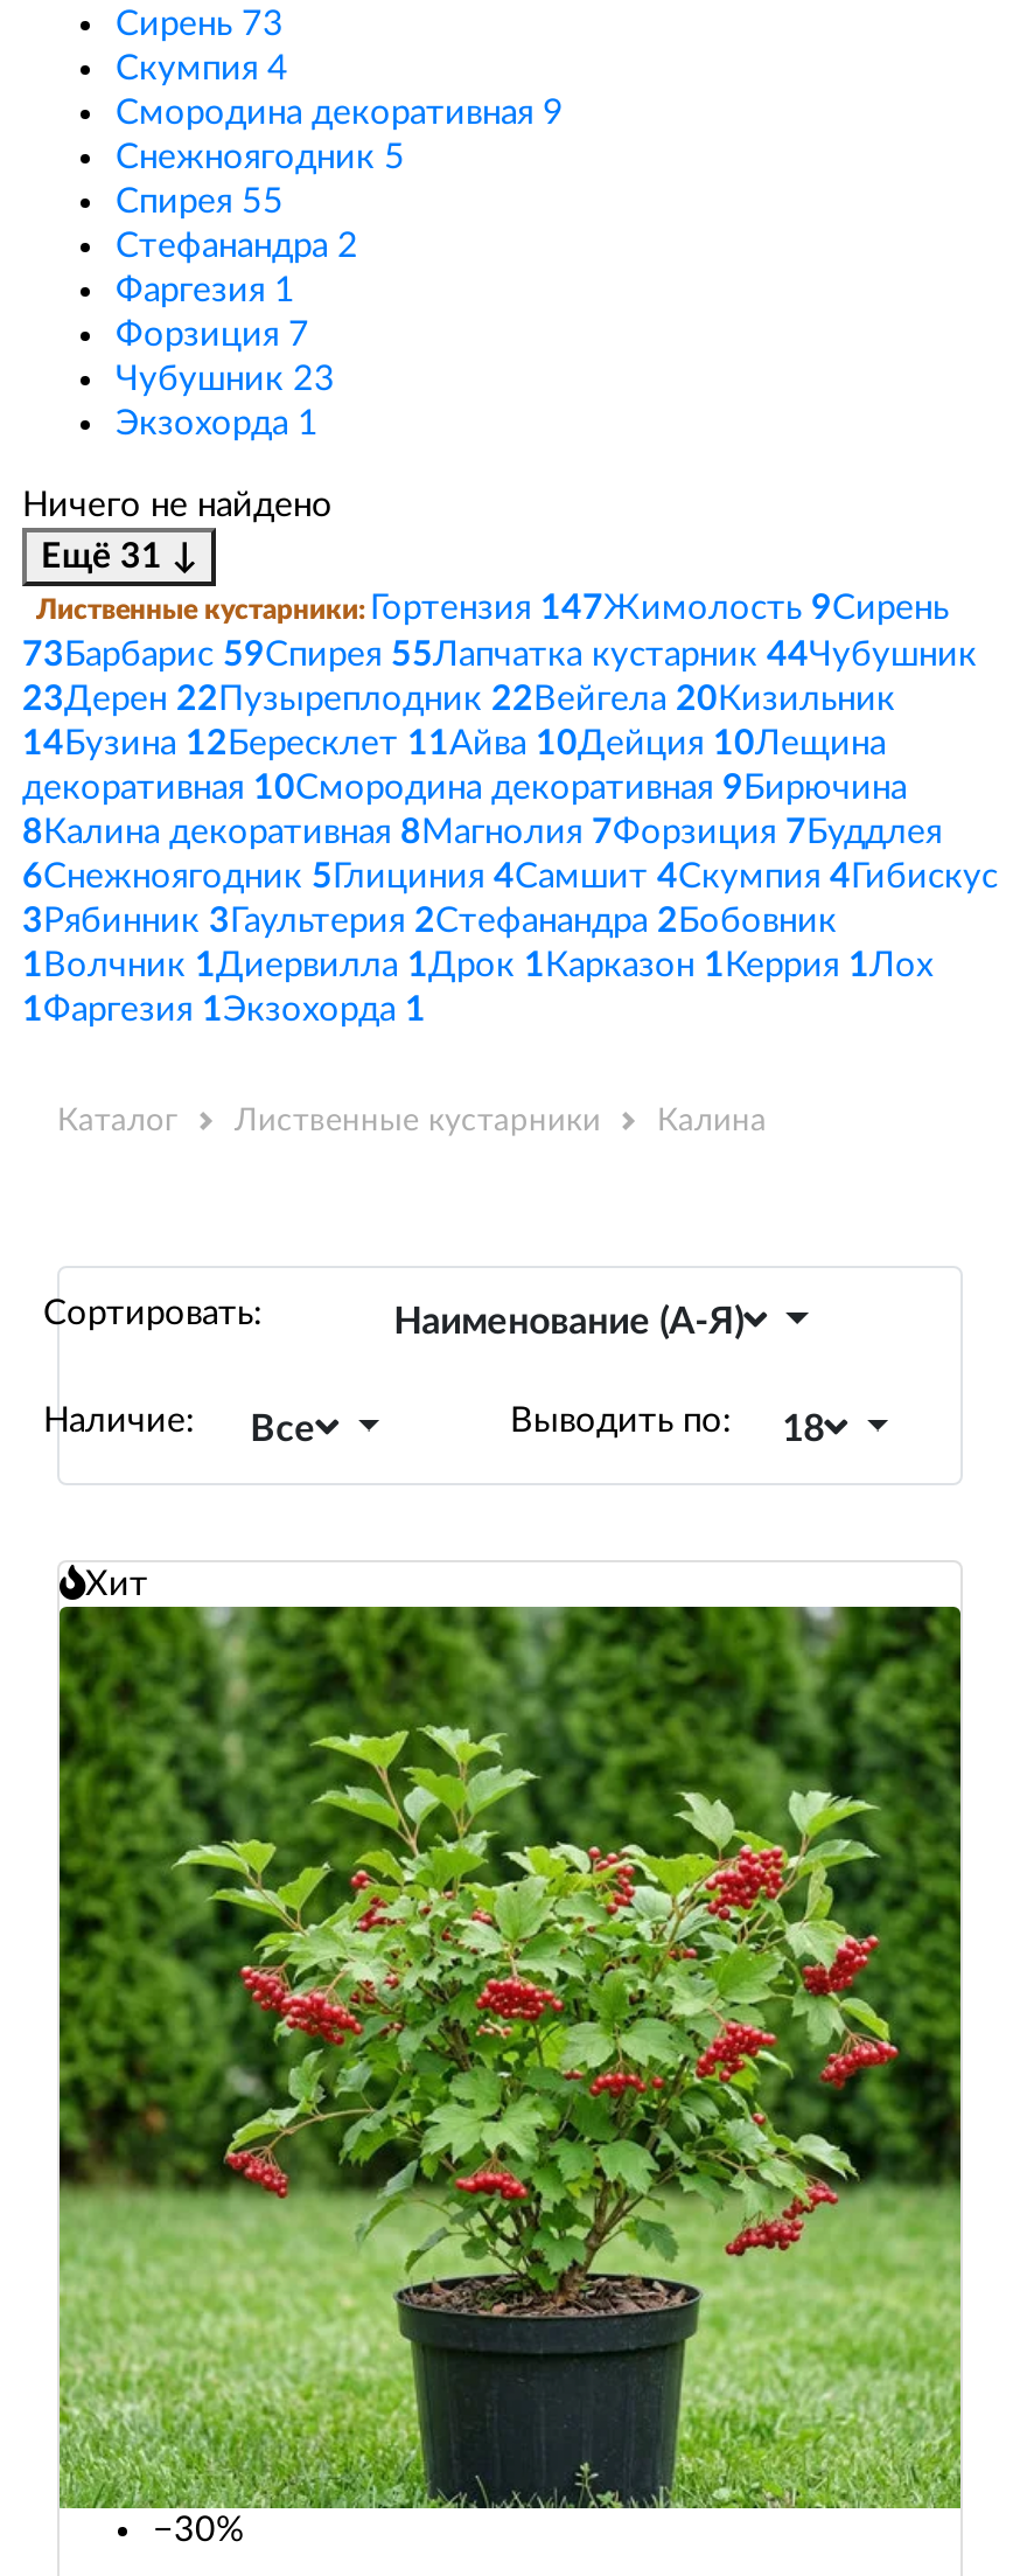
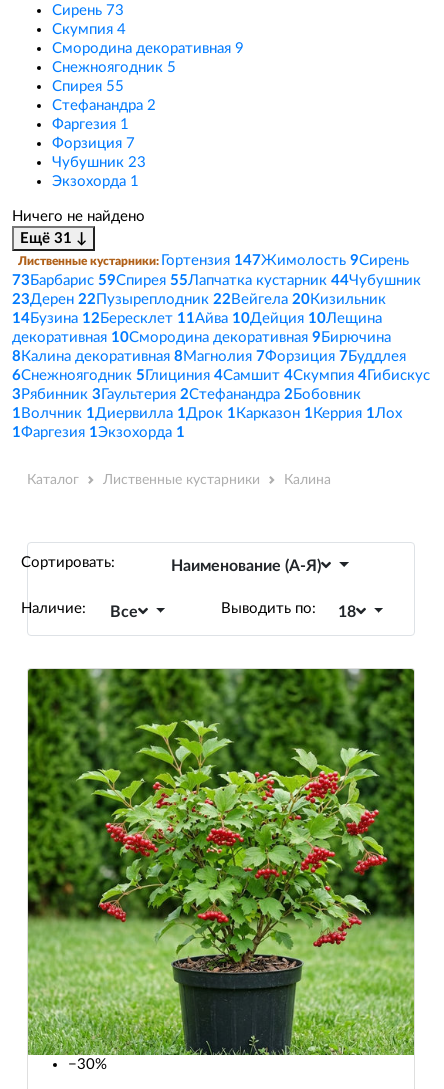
- Хит
